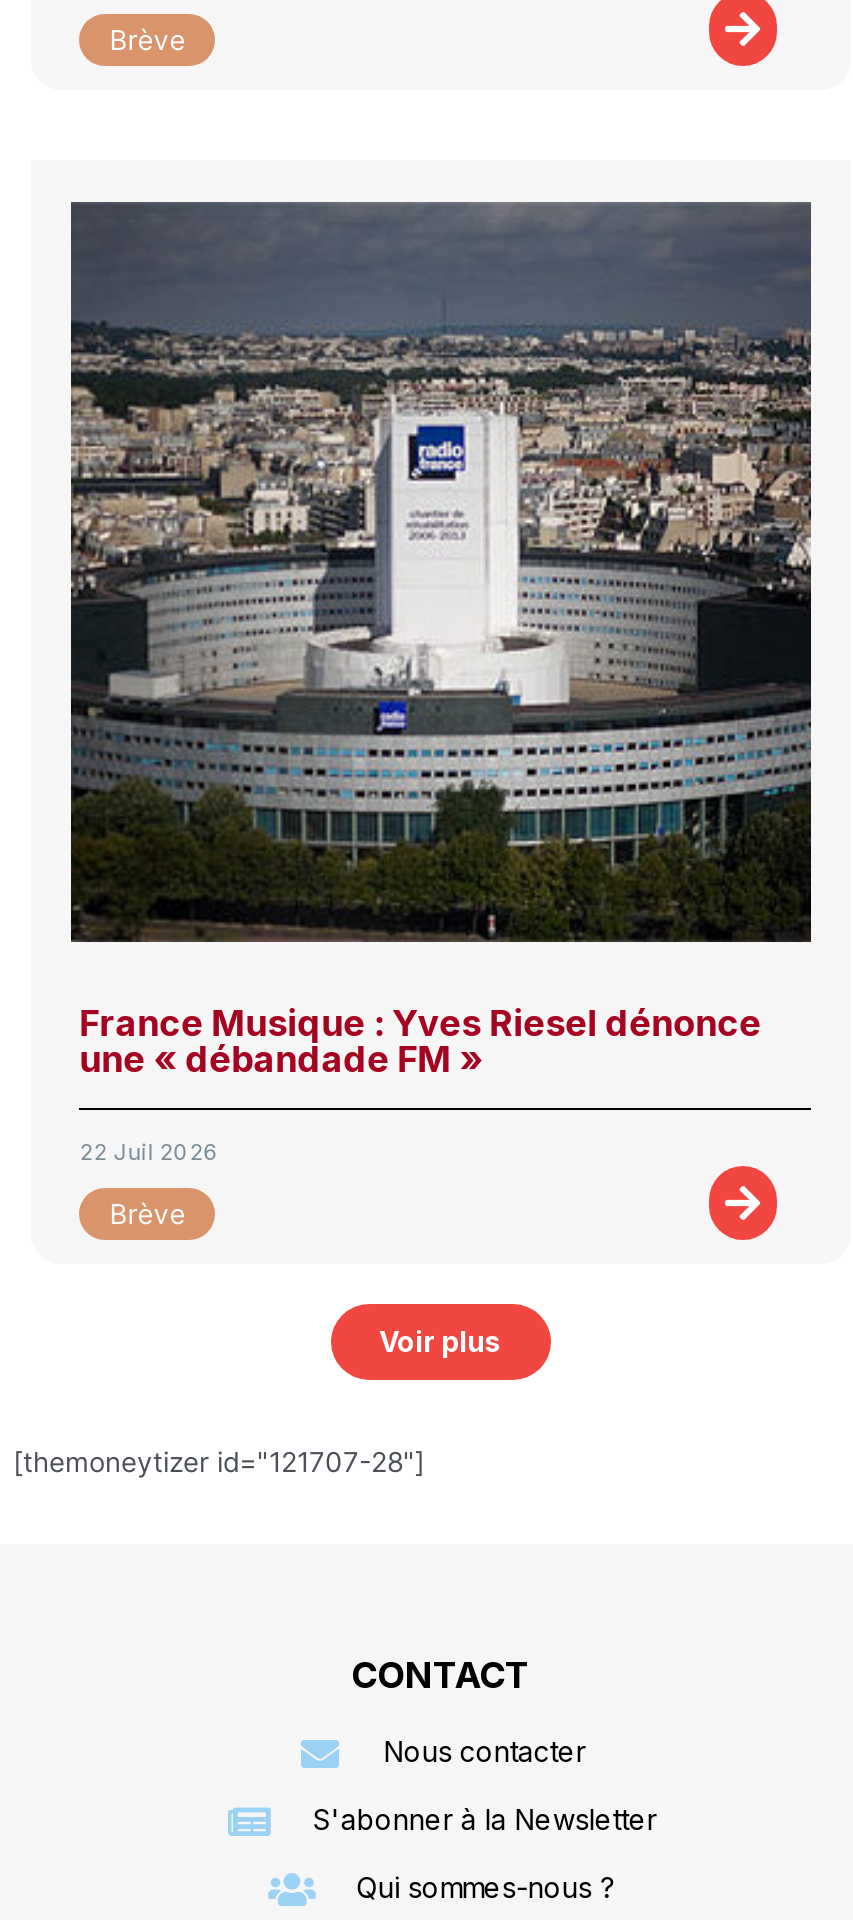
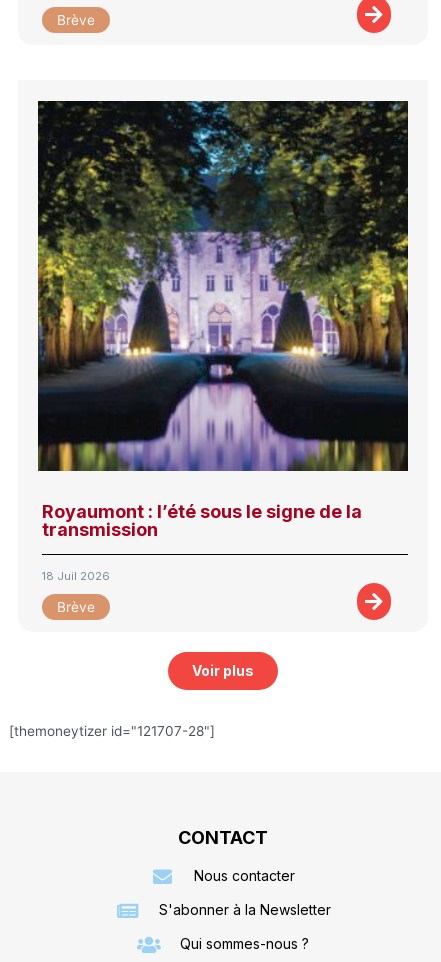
- [image]
- France Musique : Yves Riesel dénonce
- une « débandade FM »
+ [image]
+ Royaumont : l’été sous le signe de la
+ transmission

- 22 Juil 2026
+ 18 Juil 2026
